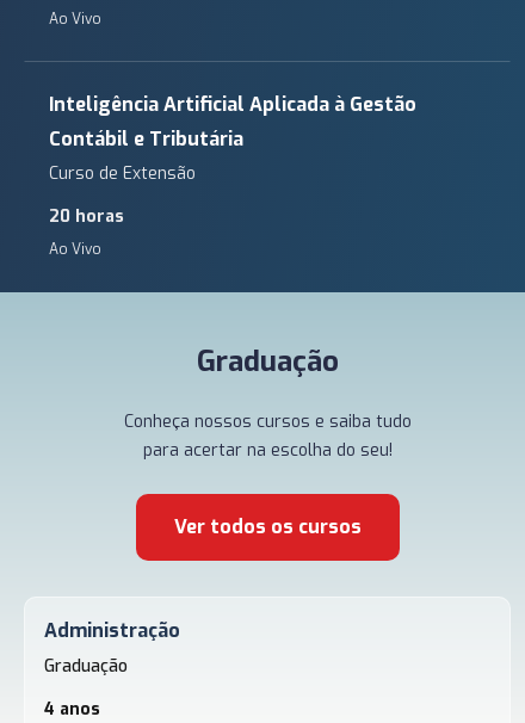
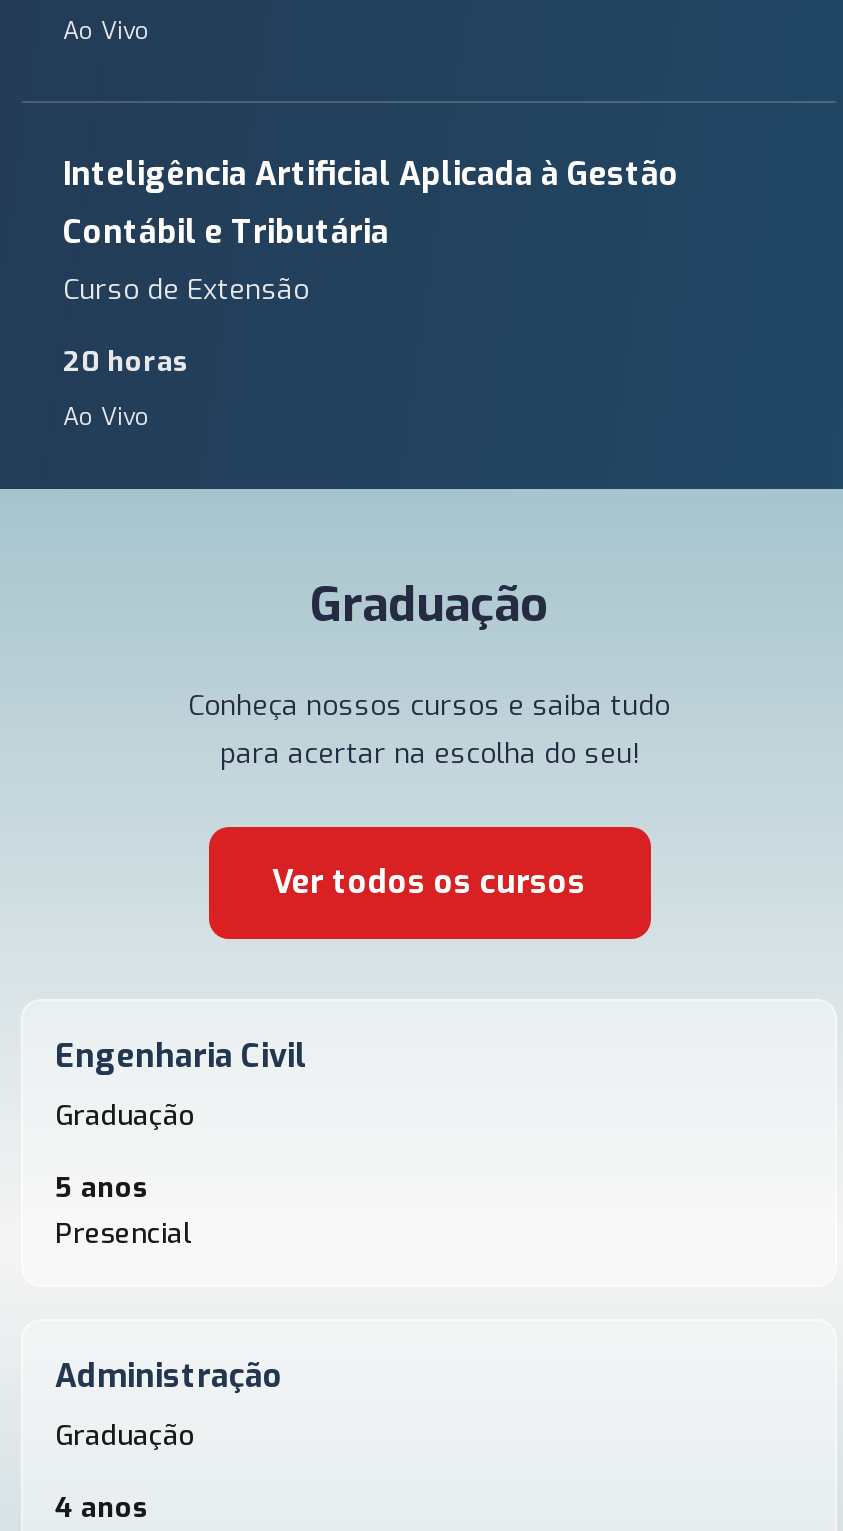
+ Engenharia Civil
+ Graduação
+ 5 anos
+ Presencial
